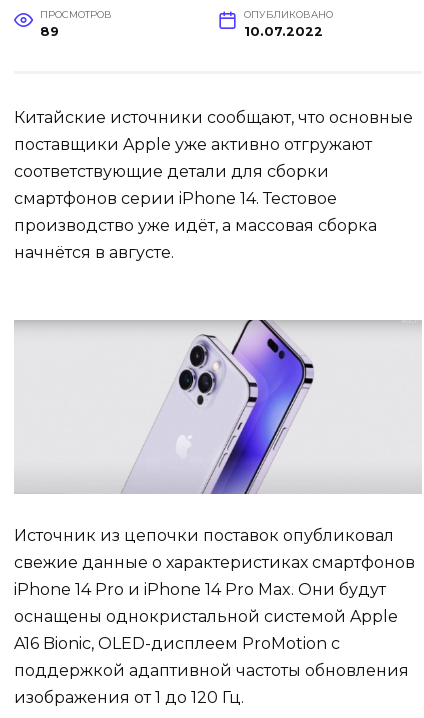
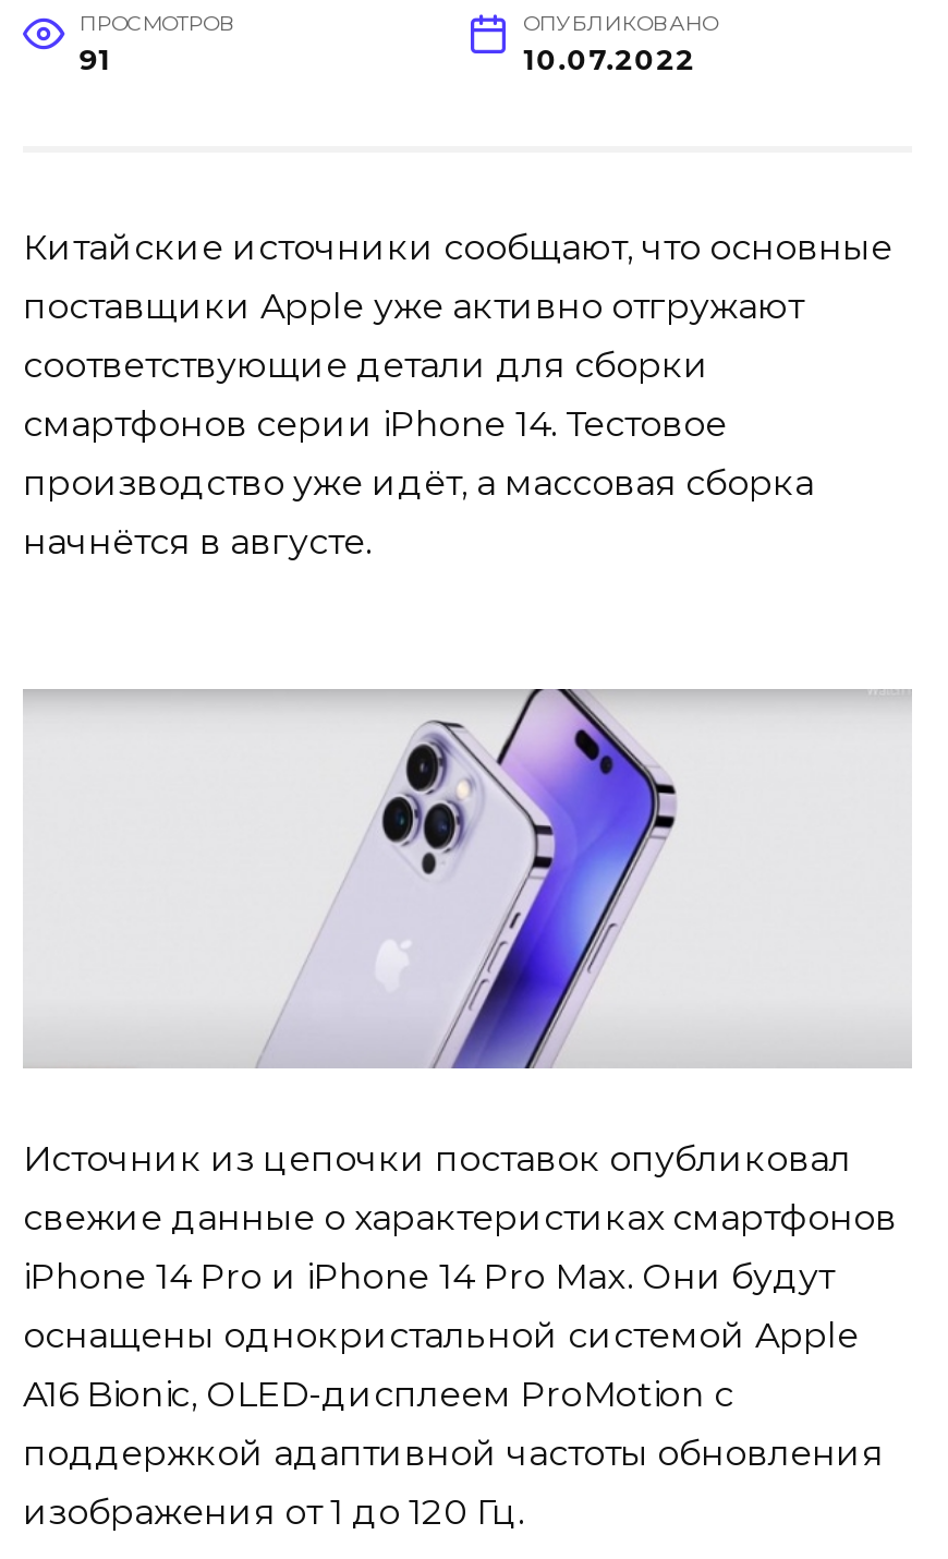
- 89
+ 91
